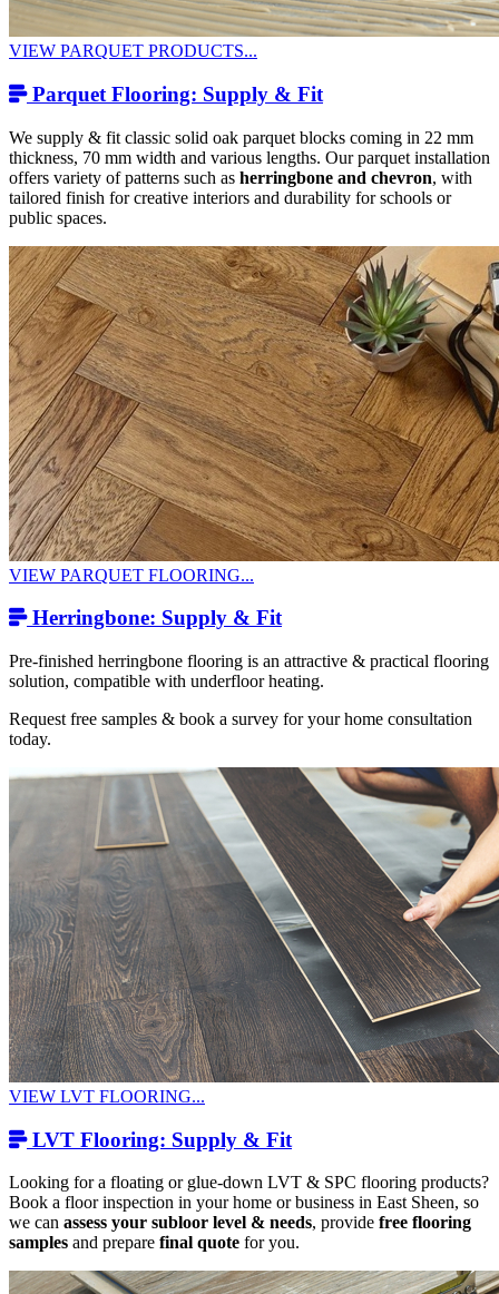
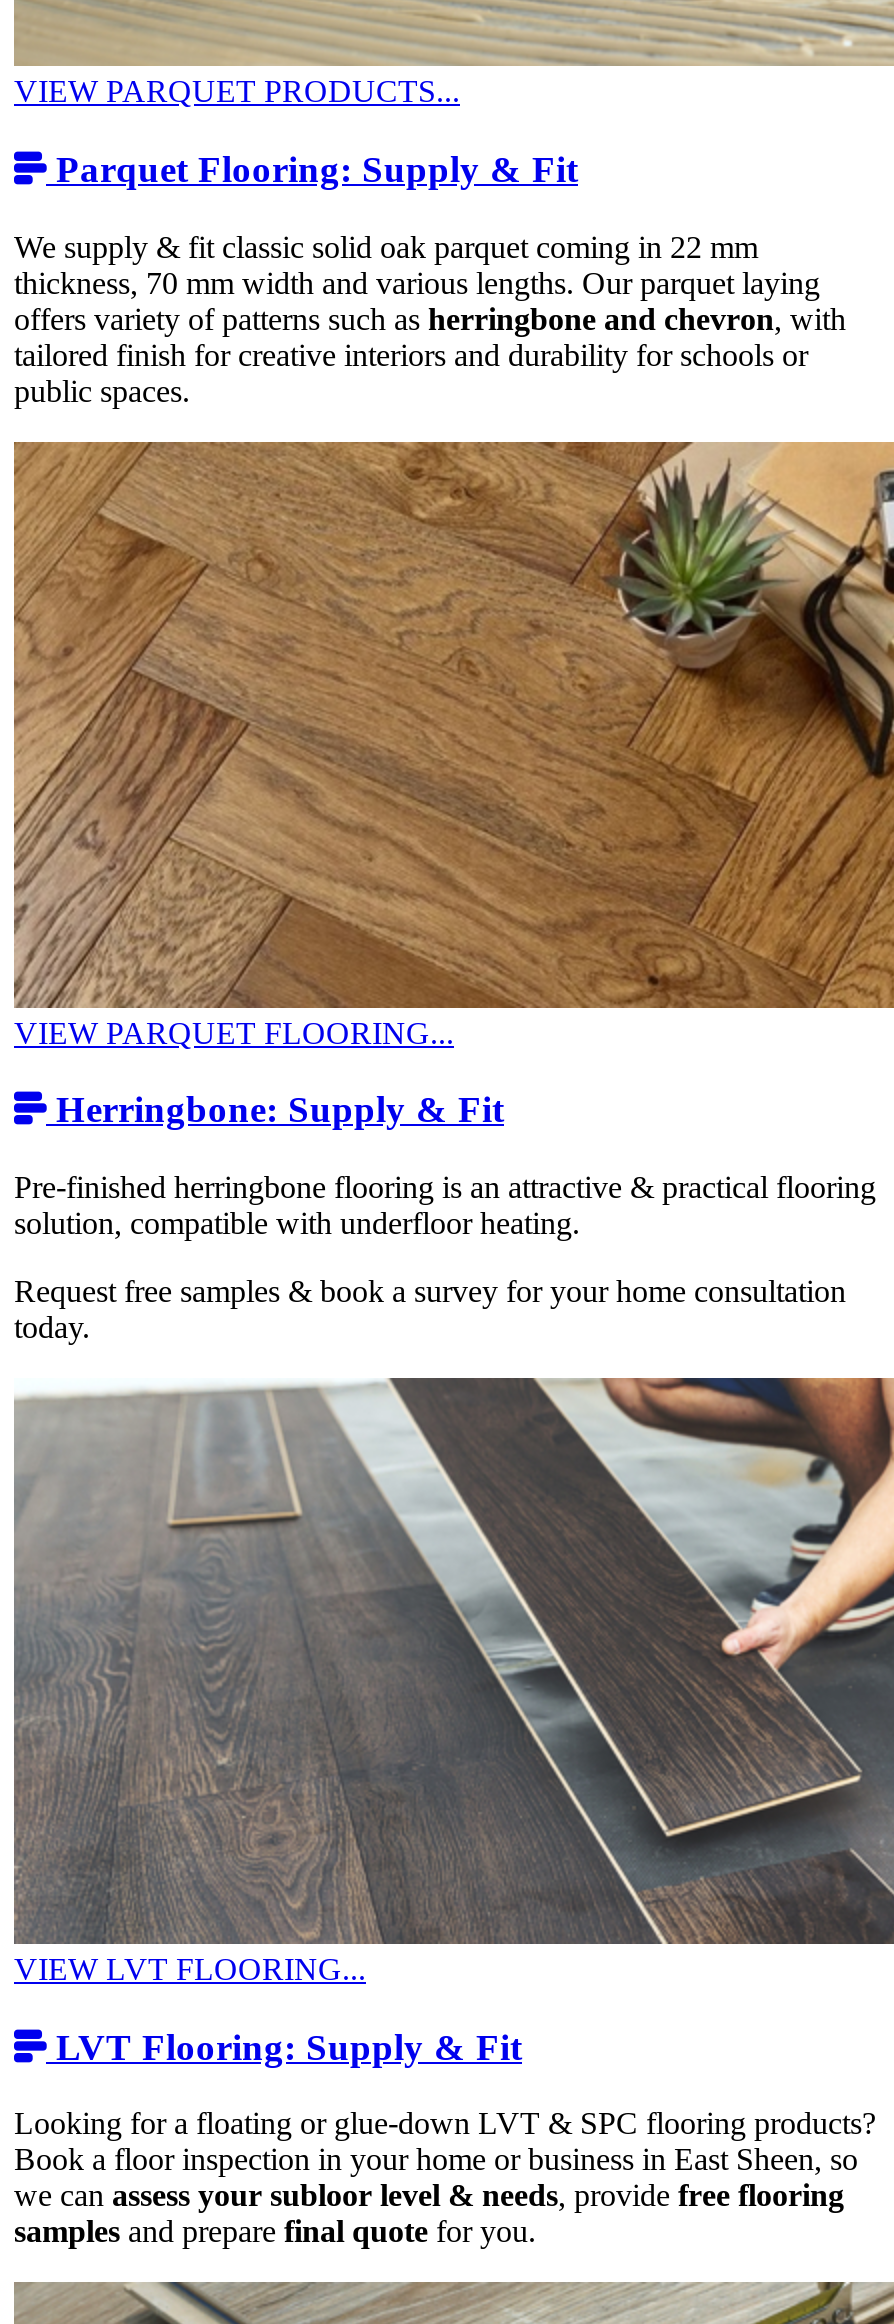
- We supply & fit classic solid oak parquet blocks coming in 22 mm
- thickness, 70 mm width and various lengths. Our parquet installation
+ We supply & fit classic solid oak parquet coming in 22 mm
+ thickness, 70 mm width and various lengths. Our parquet laying
